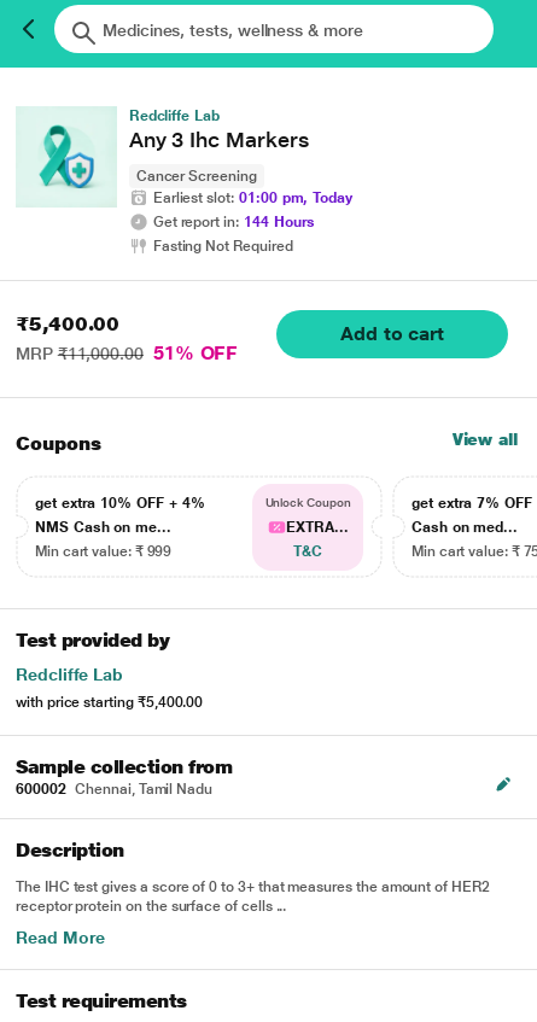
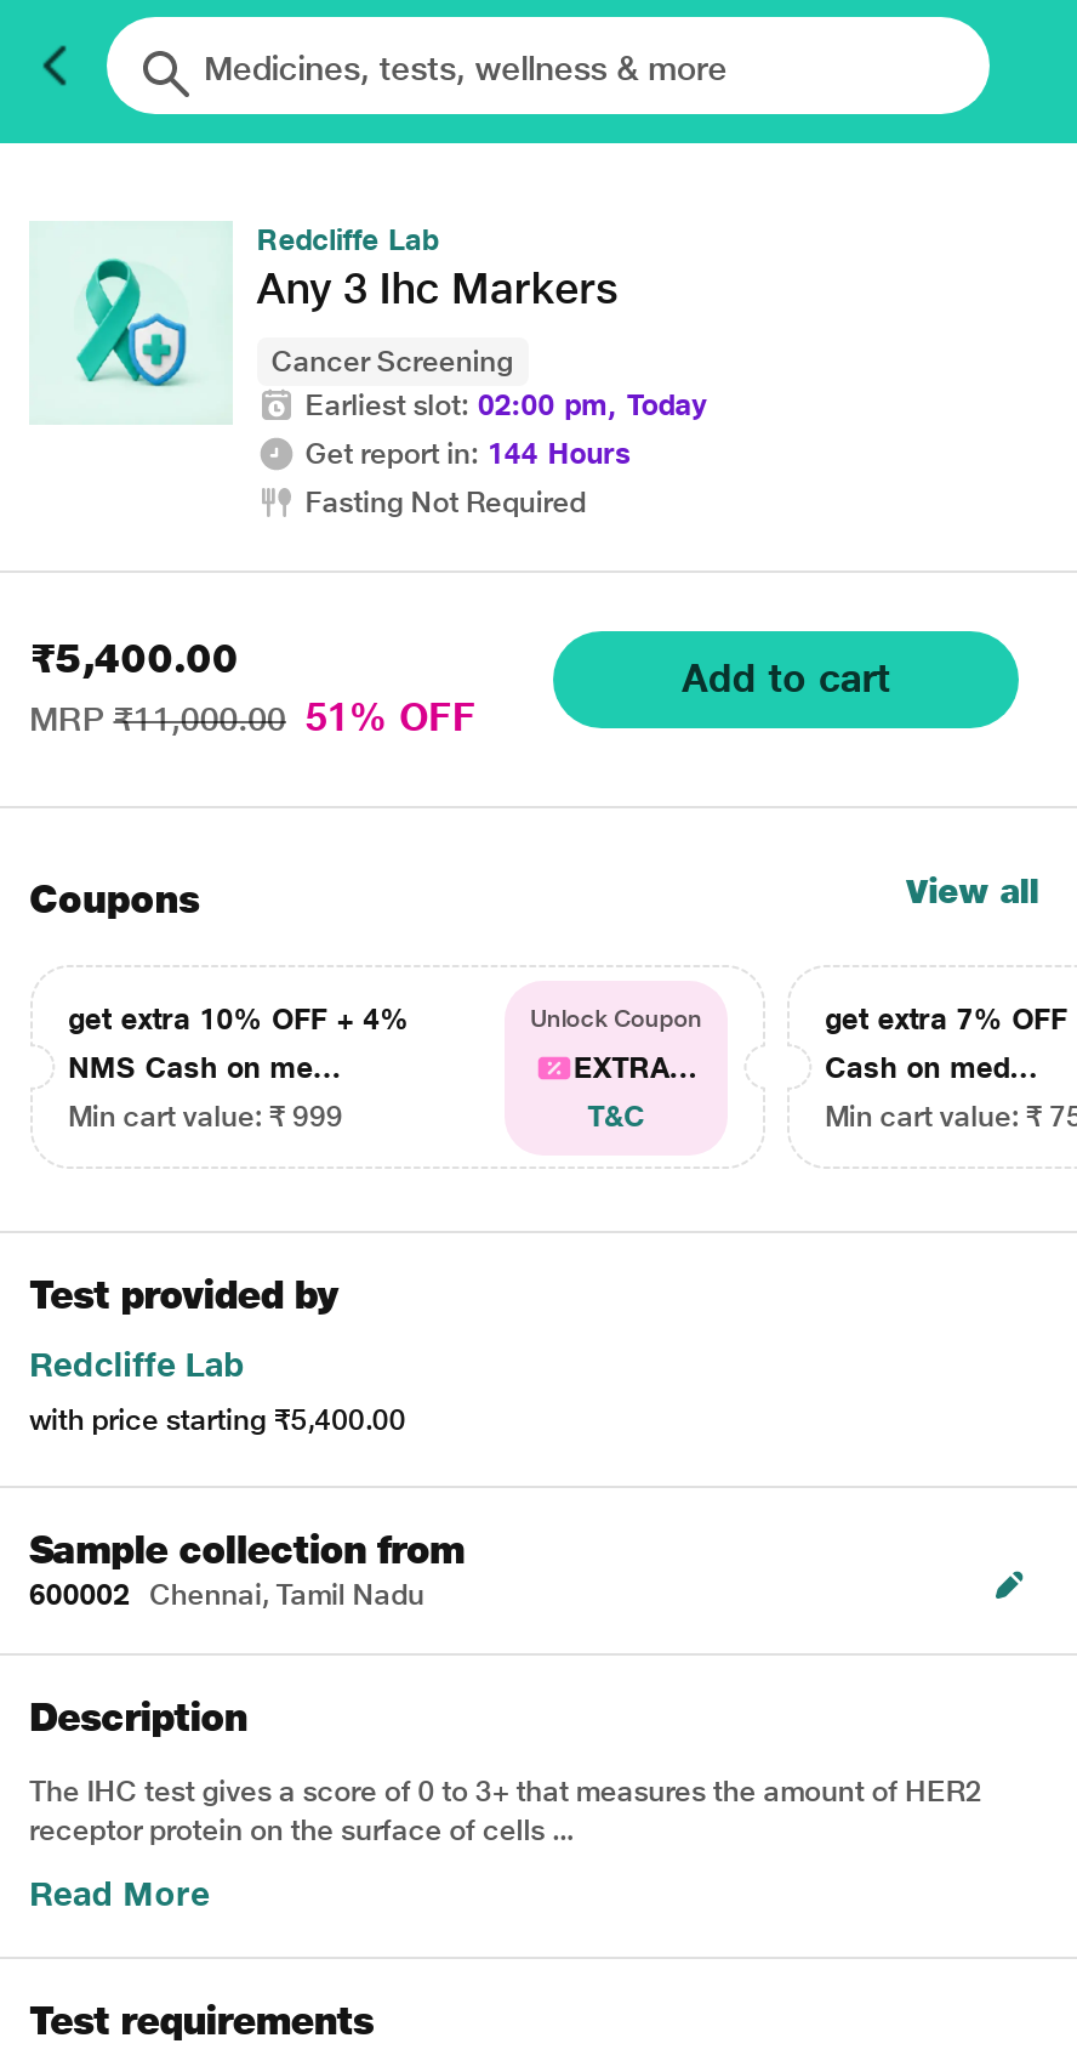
- Earliest slot: 01:00 pm, Today
+ Earliest slot: 02:00 pm, Today
